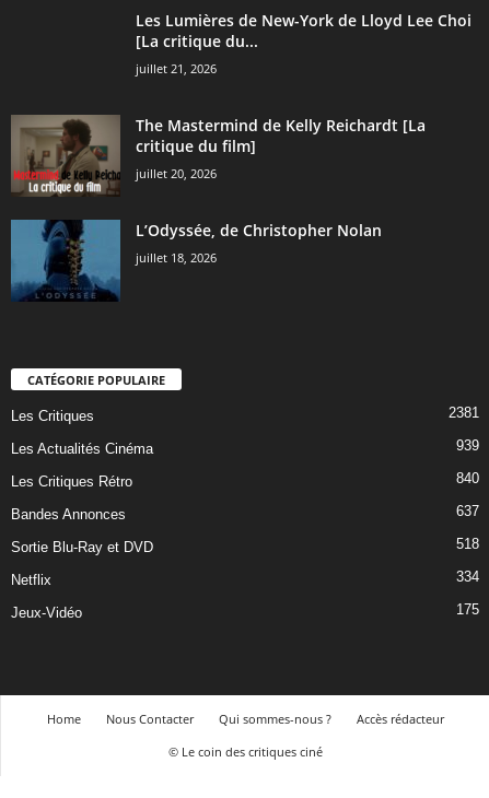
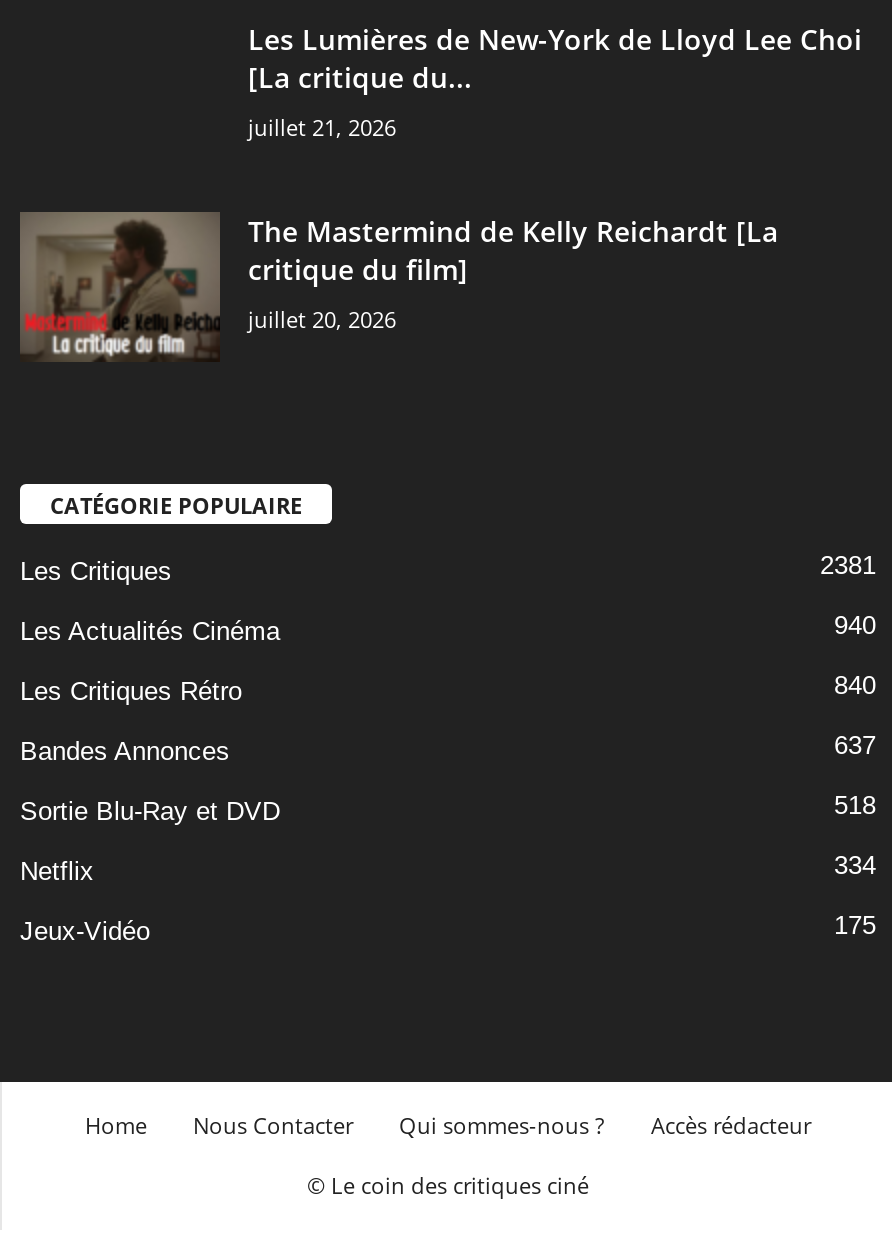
- [image]
- L’Odyssée, de Christopher Nolan
- juillet 18, 2026

- 939
+ 940
